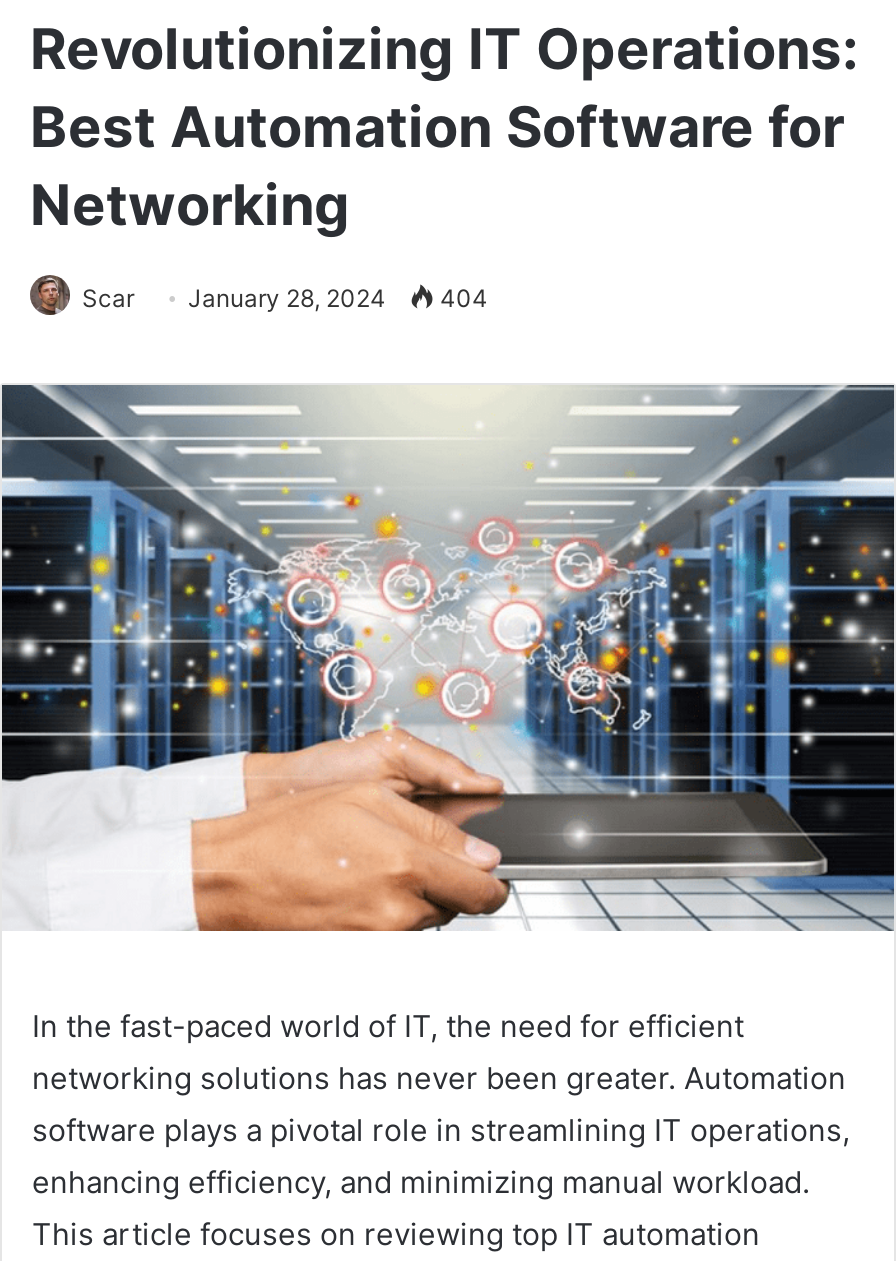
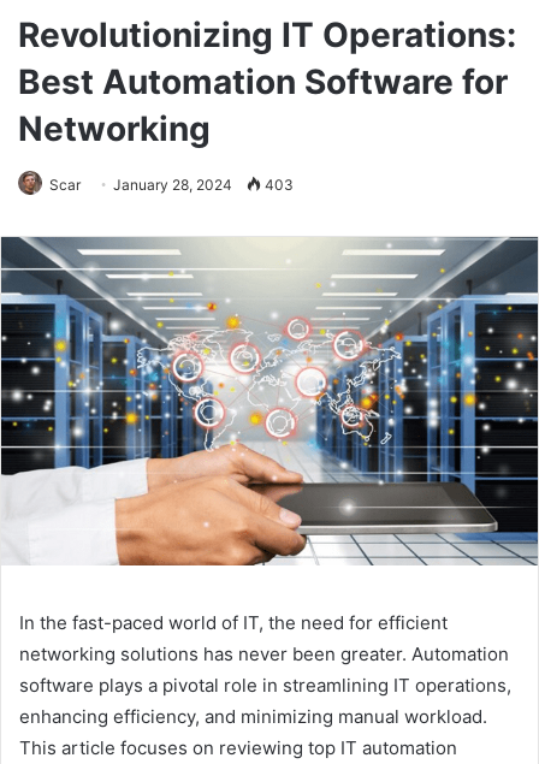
- Scar January 28, 2024 404
+ Scar January 28, 2024 403
